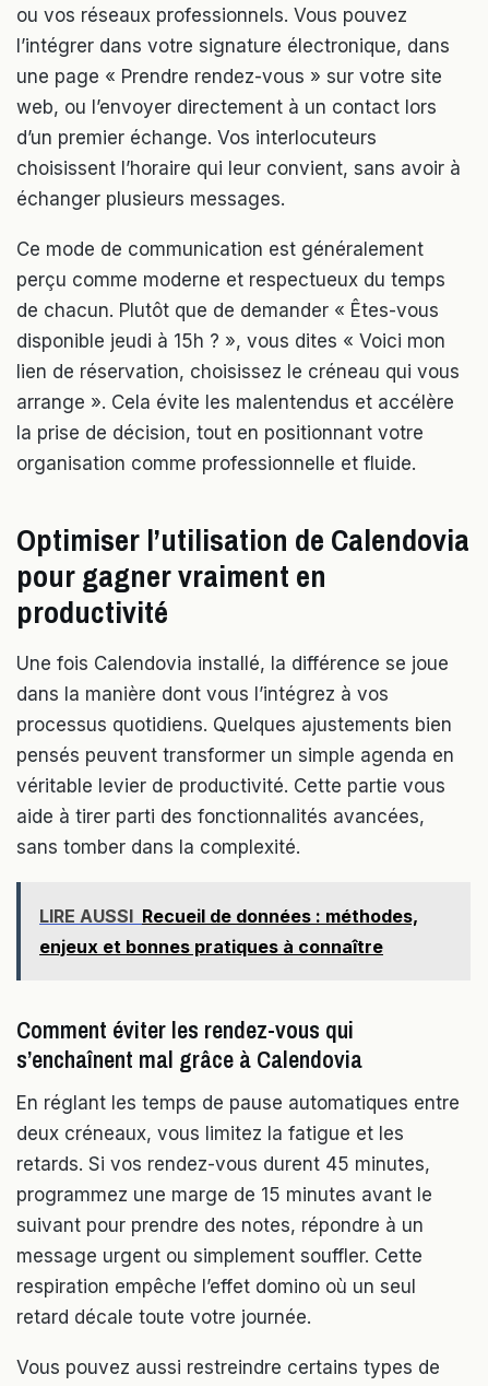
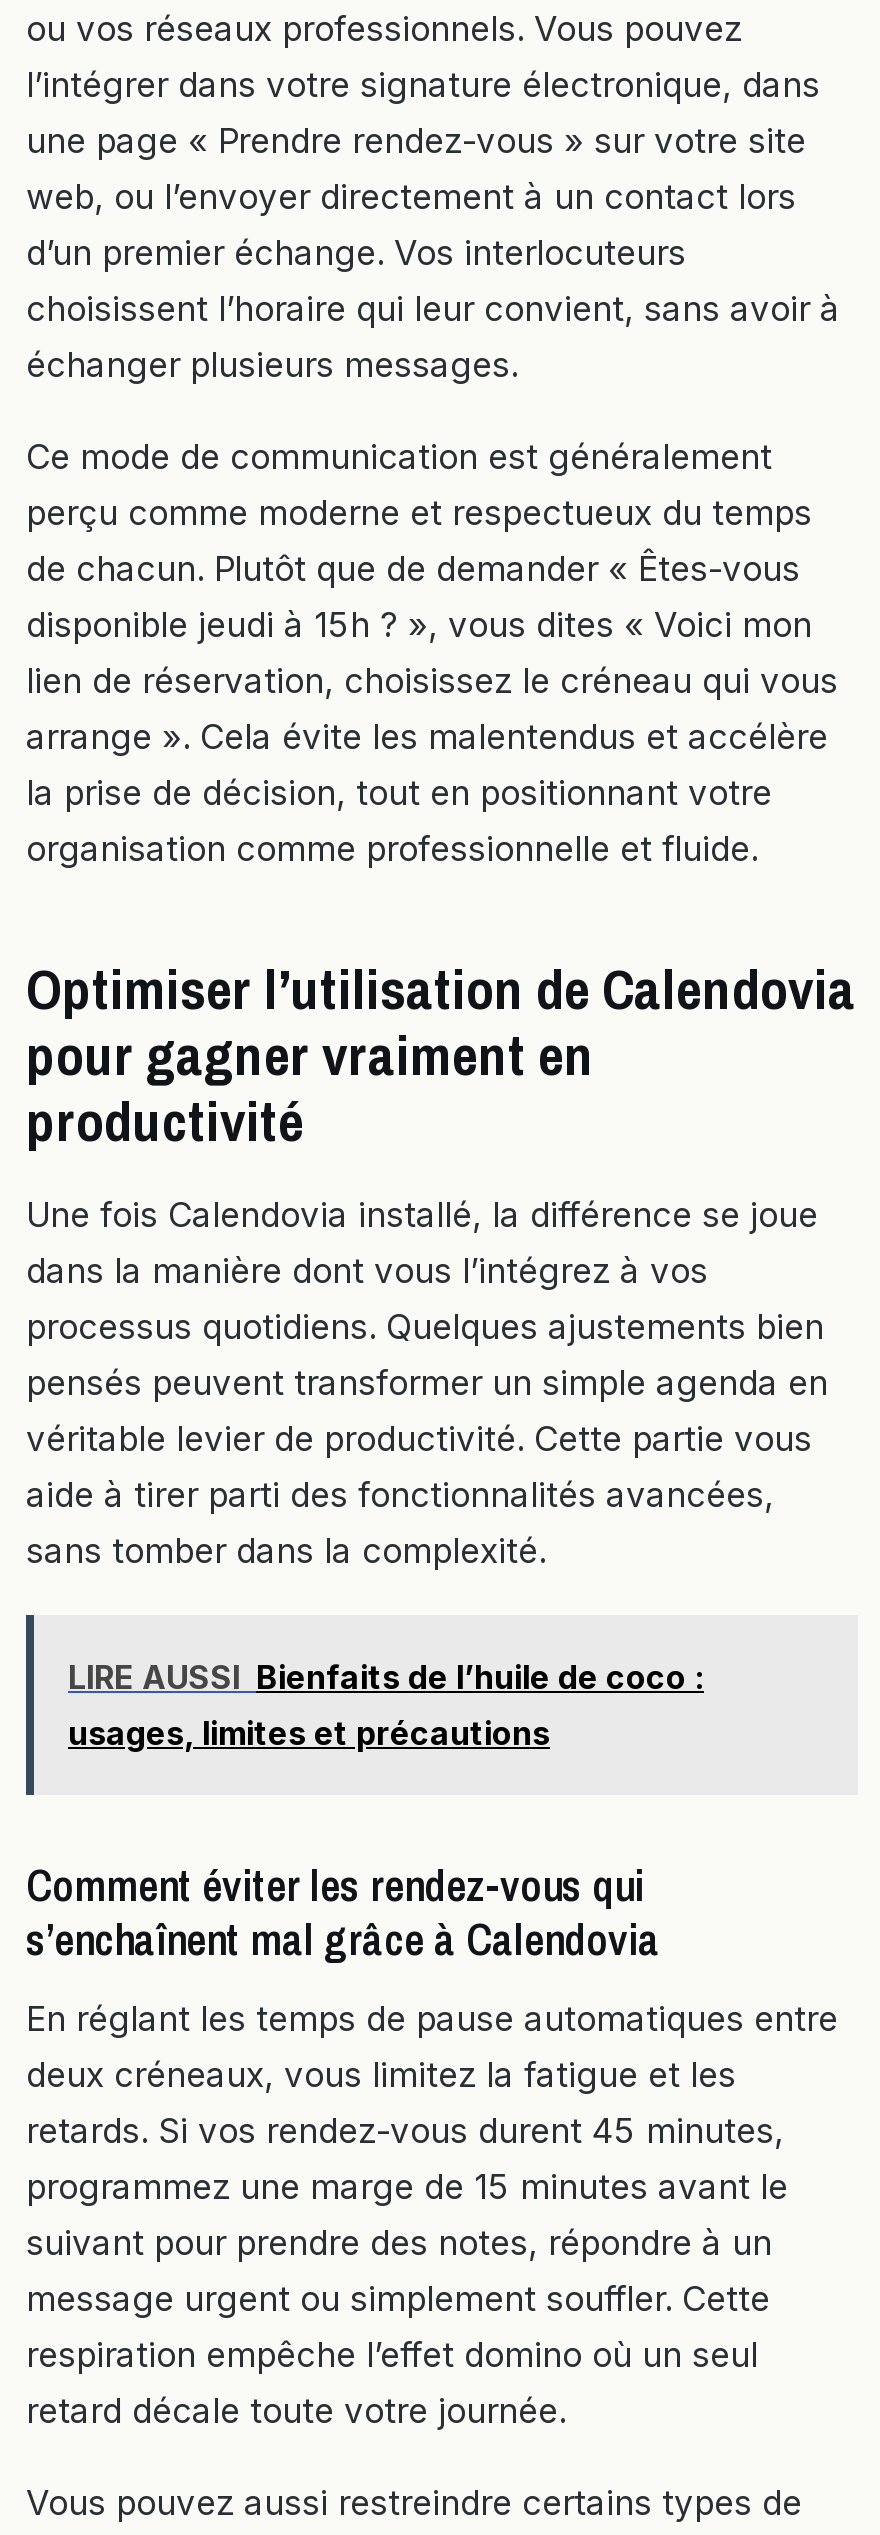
- LIRE AUSSI Recueil de données : méthodes,
- enjeux et bonnes pratiques à connaître
+ LIRE AUSSI Bienfaits de l’huile de coco :
+ usages, limites et précautions
